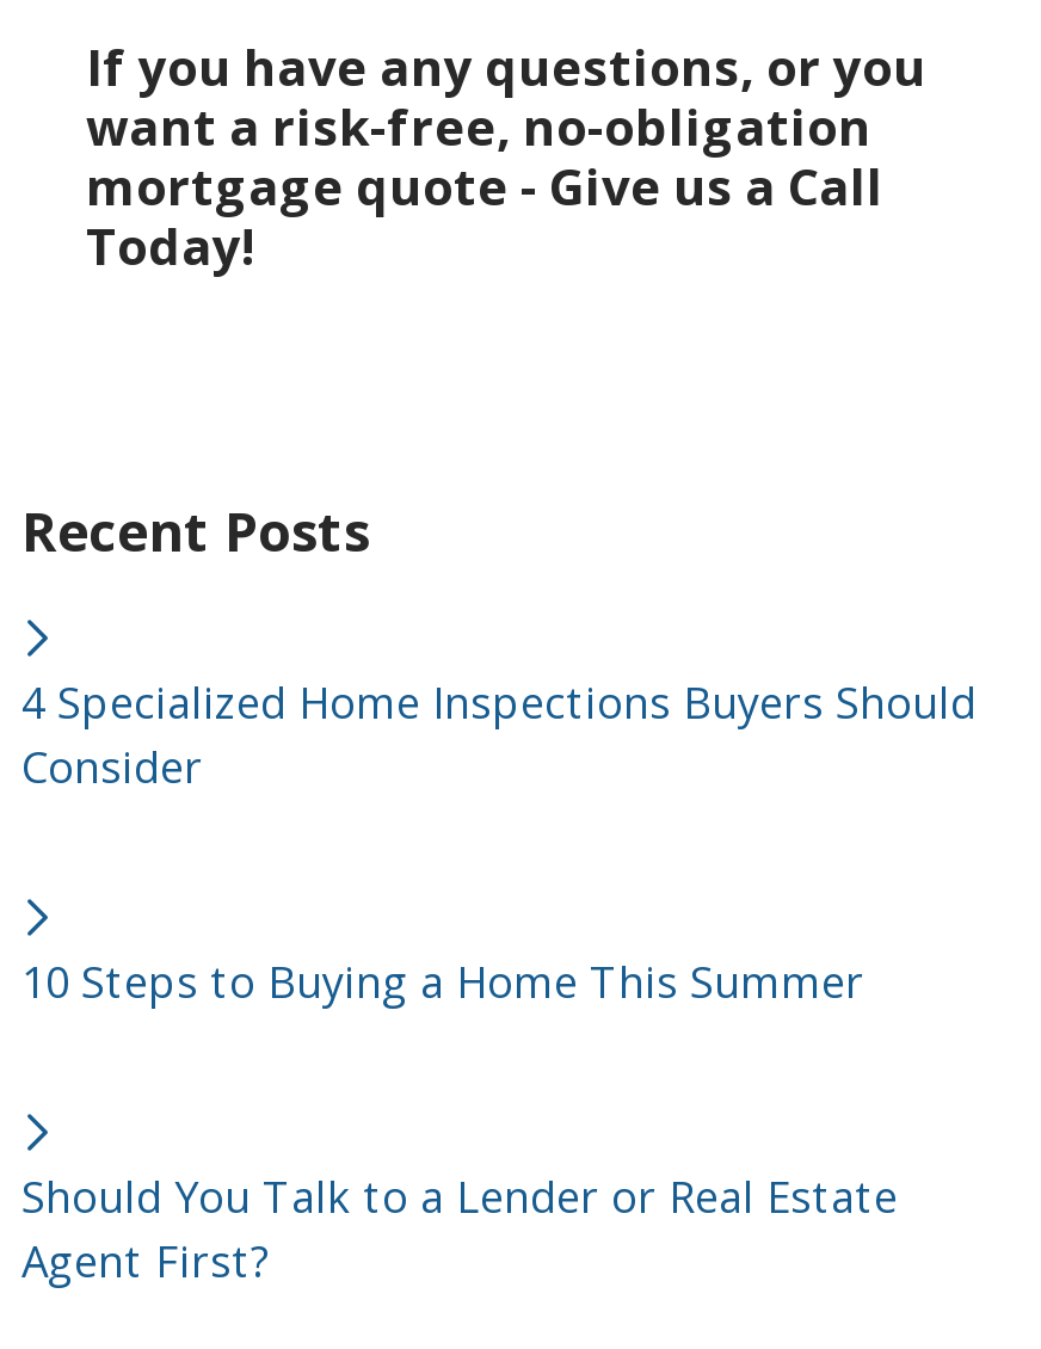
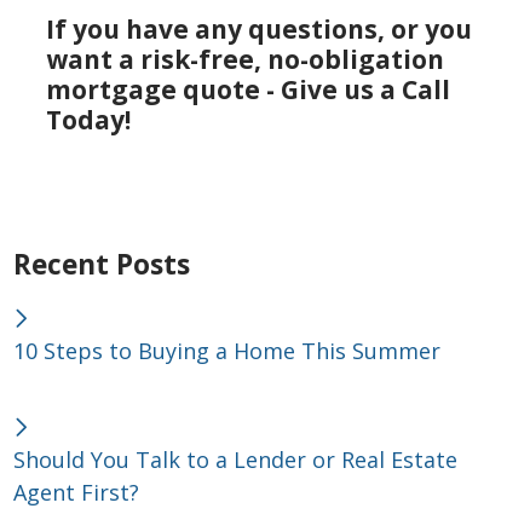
- 4 Specialized Home Inspections Buyers Should
- Consider
